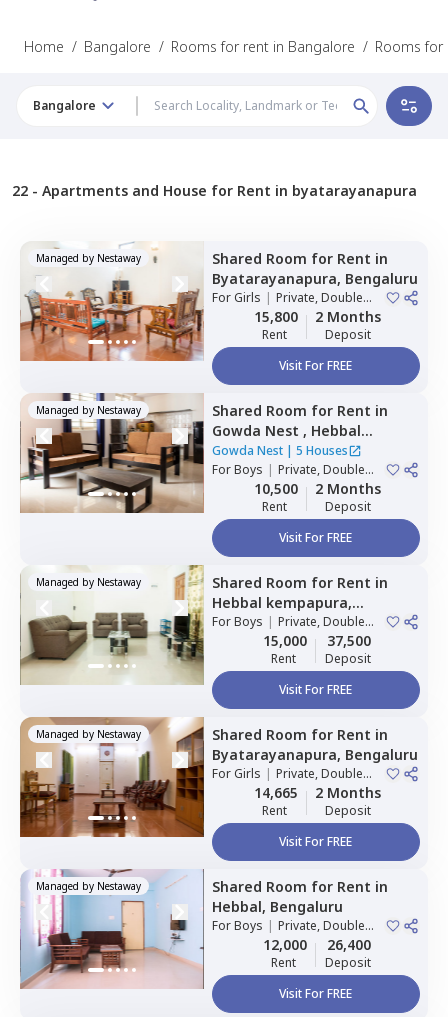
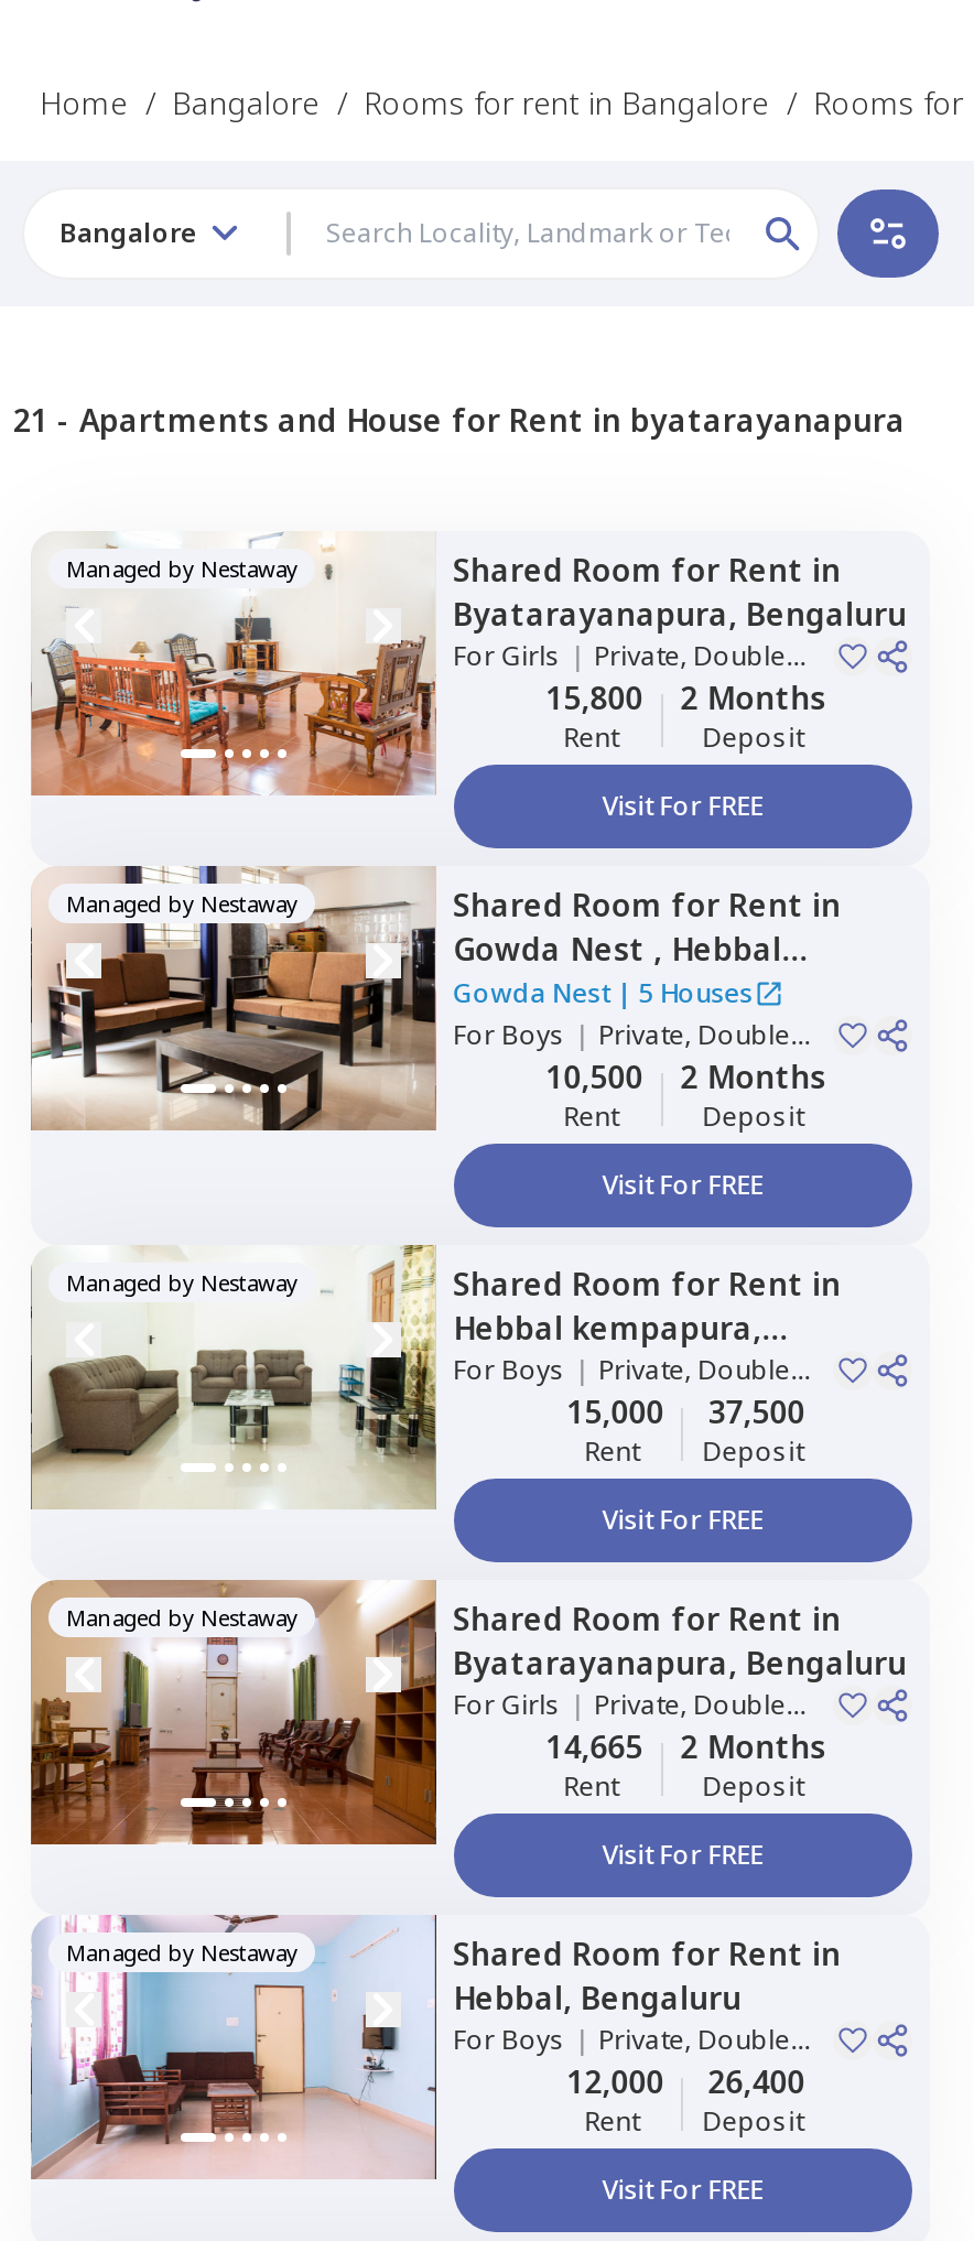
- 22 - Apartments and House for Rent in byatarayanapura
+ 21 - Apartments and House for Rent in byatarayanapura
